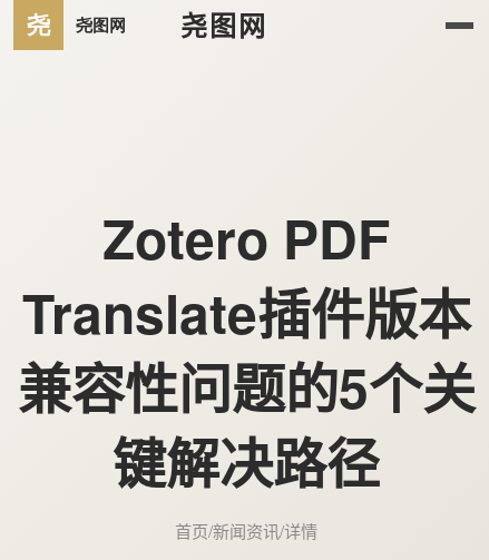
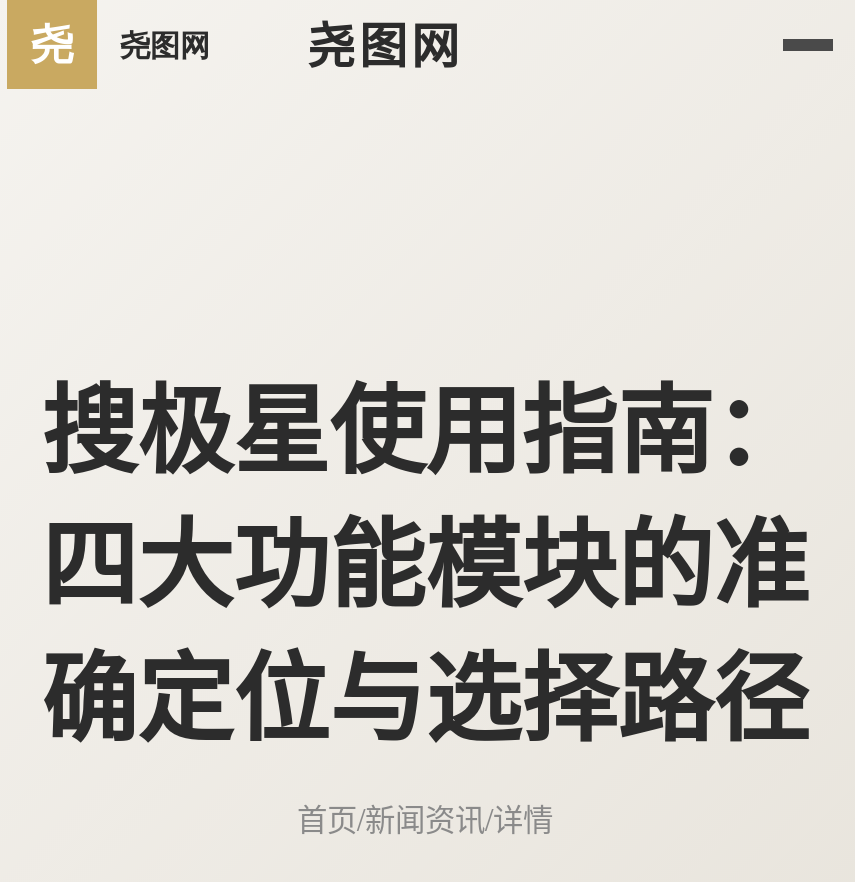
- Zotero PDF
- Translate插件版本
- 兼容性问题的5个关
- 键解决路径
+ 搜极星使用指南：
+ 四大功能模块的准
+ 确定位与选择路径
